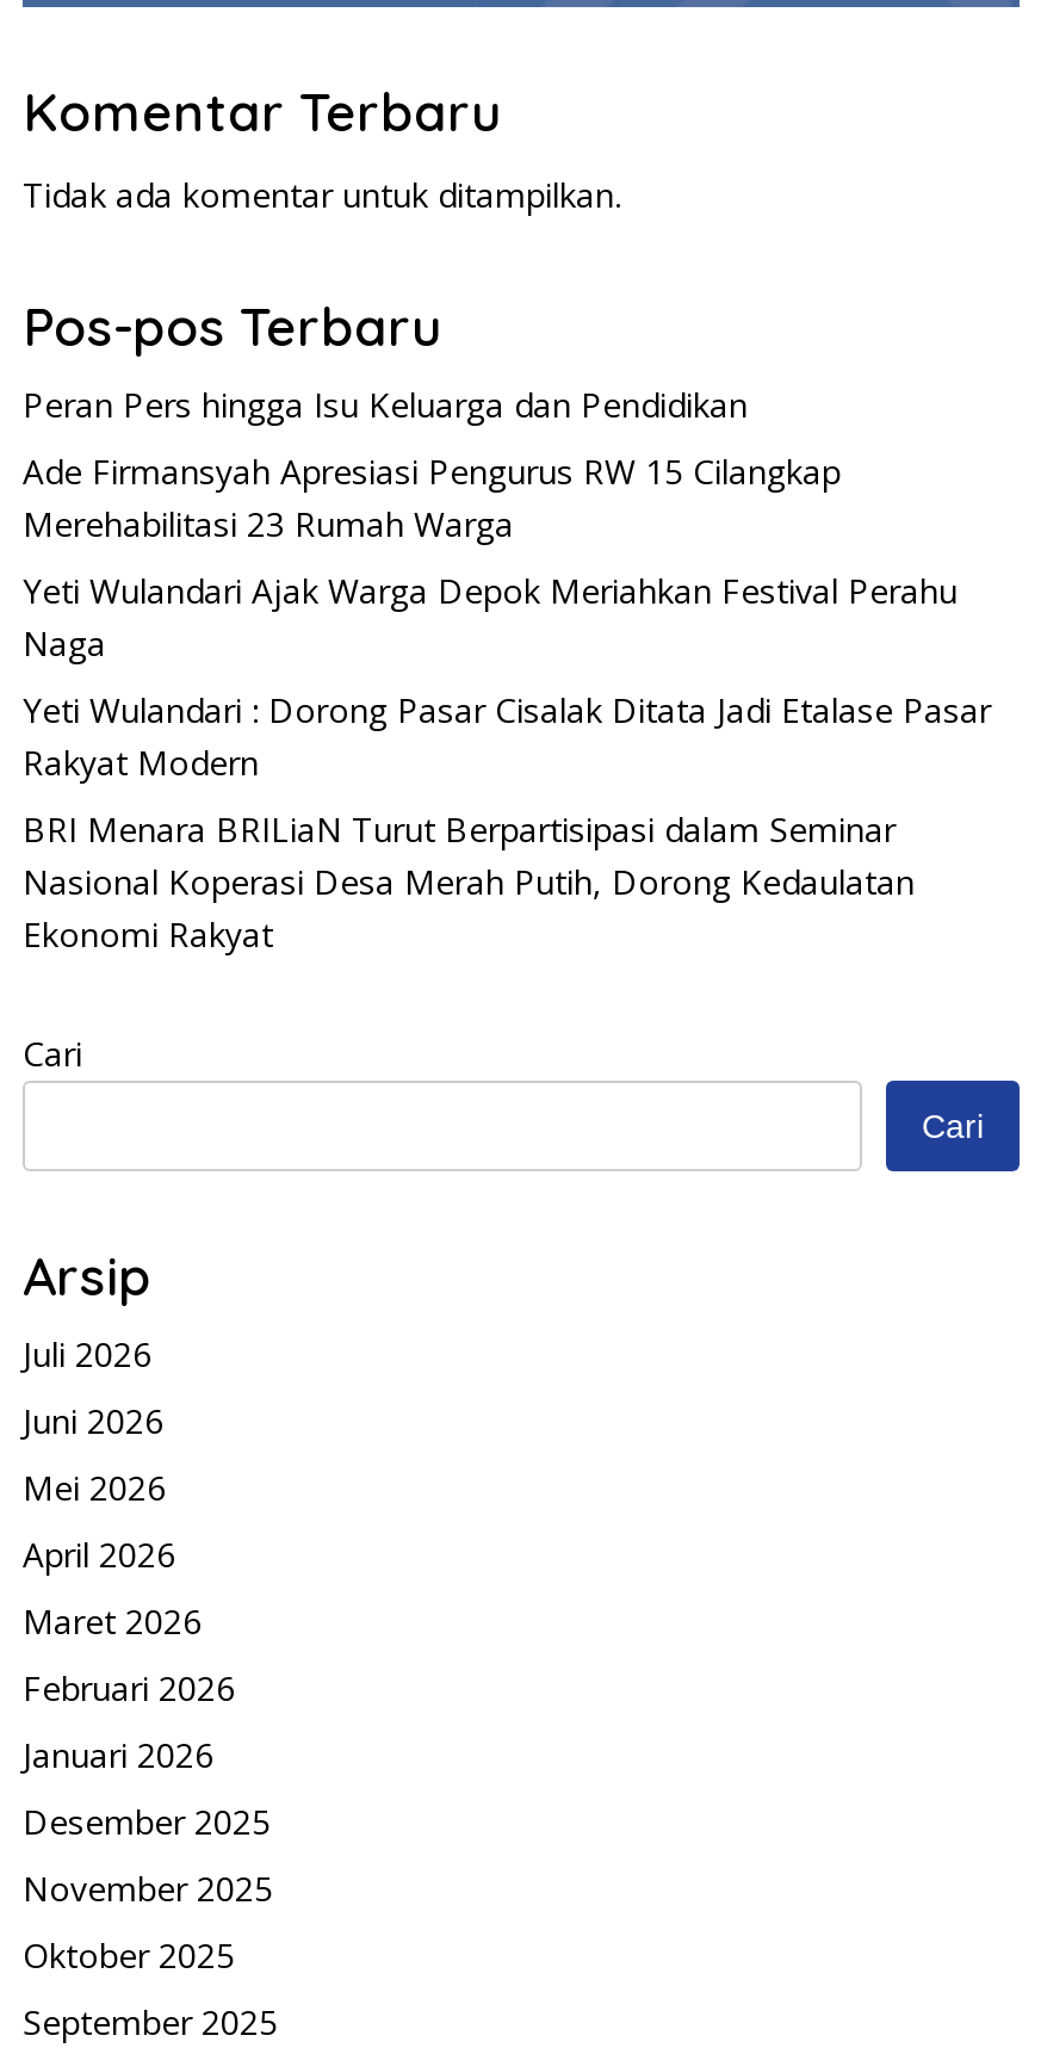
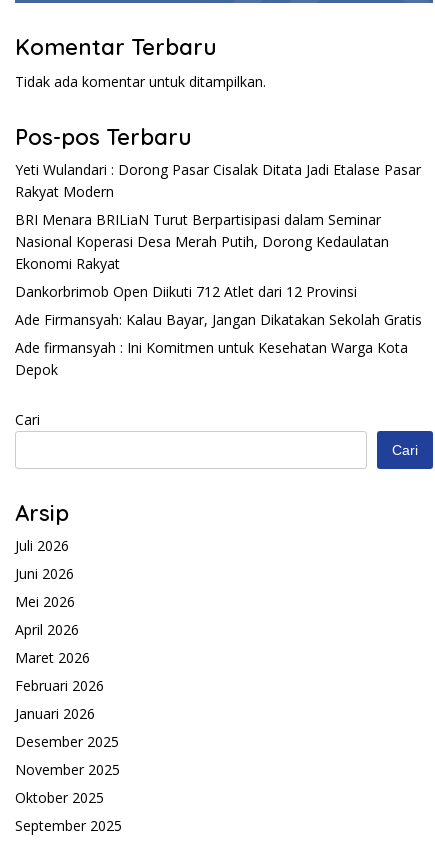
- Peran Pers hingga Isu Keluarga dan Pendidikan
- Ade Firmansyah Apresiasi Pengurus RW 15 Cilangkap
- Merehabilitasi 23 Rumah Warga
- Yeti Wulandari Ajak Warga Depok Meriahkan Festival Perahu
- Naga

moved up: Yeti Wulandari : Dorong Pasar Cisalak Ditata Jadi Etalase Pasar | Rakyat Modern | BRI Menara BRILiaN Turut Berpartisipasi dalam Seminar | Nasional Koperasi Desa Merah Putih, Dorong Kedaulatan | Ekonomi Rakyat

+ Dankorbrimob Open Diikuti 712 Atlet dari 12 Provinsi
+ Ade Firmansyah: Kalau Bayar, Jangan Dikatakan Sekolah Gratis
+ Ade firmansyah : Ini Komitmen untuk Kesehatan Warga Kota
+ Depok
